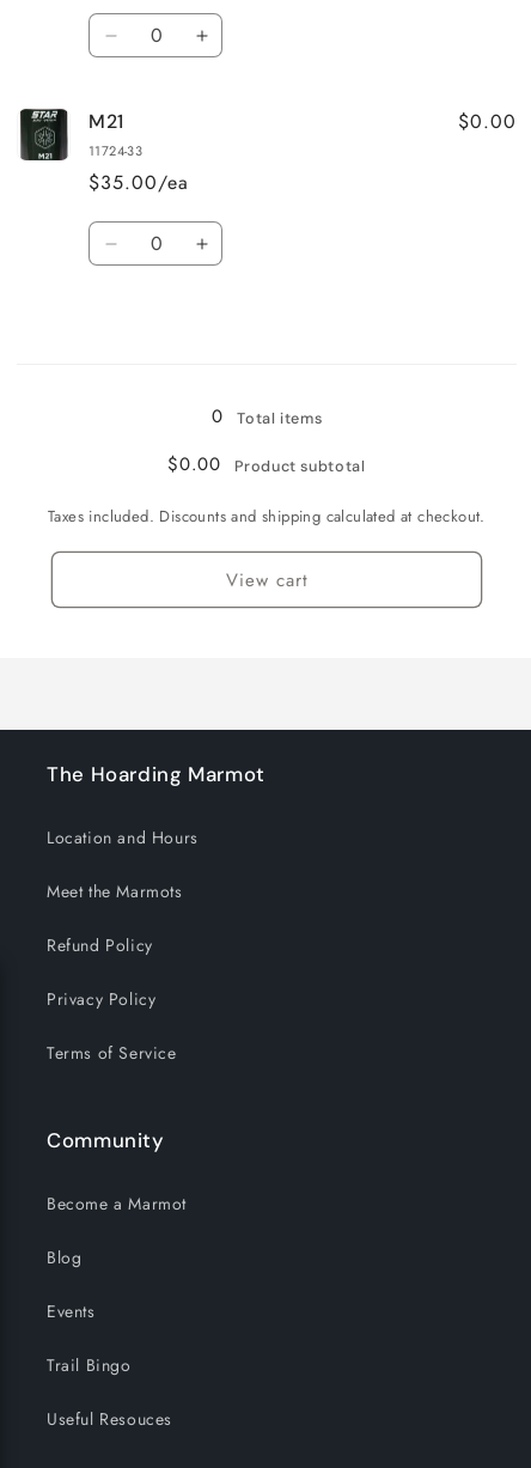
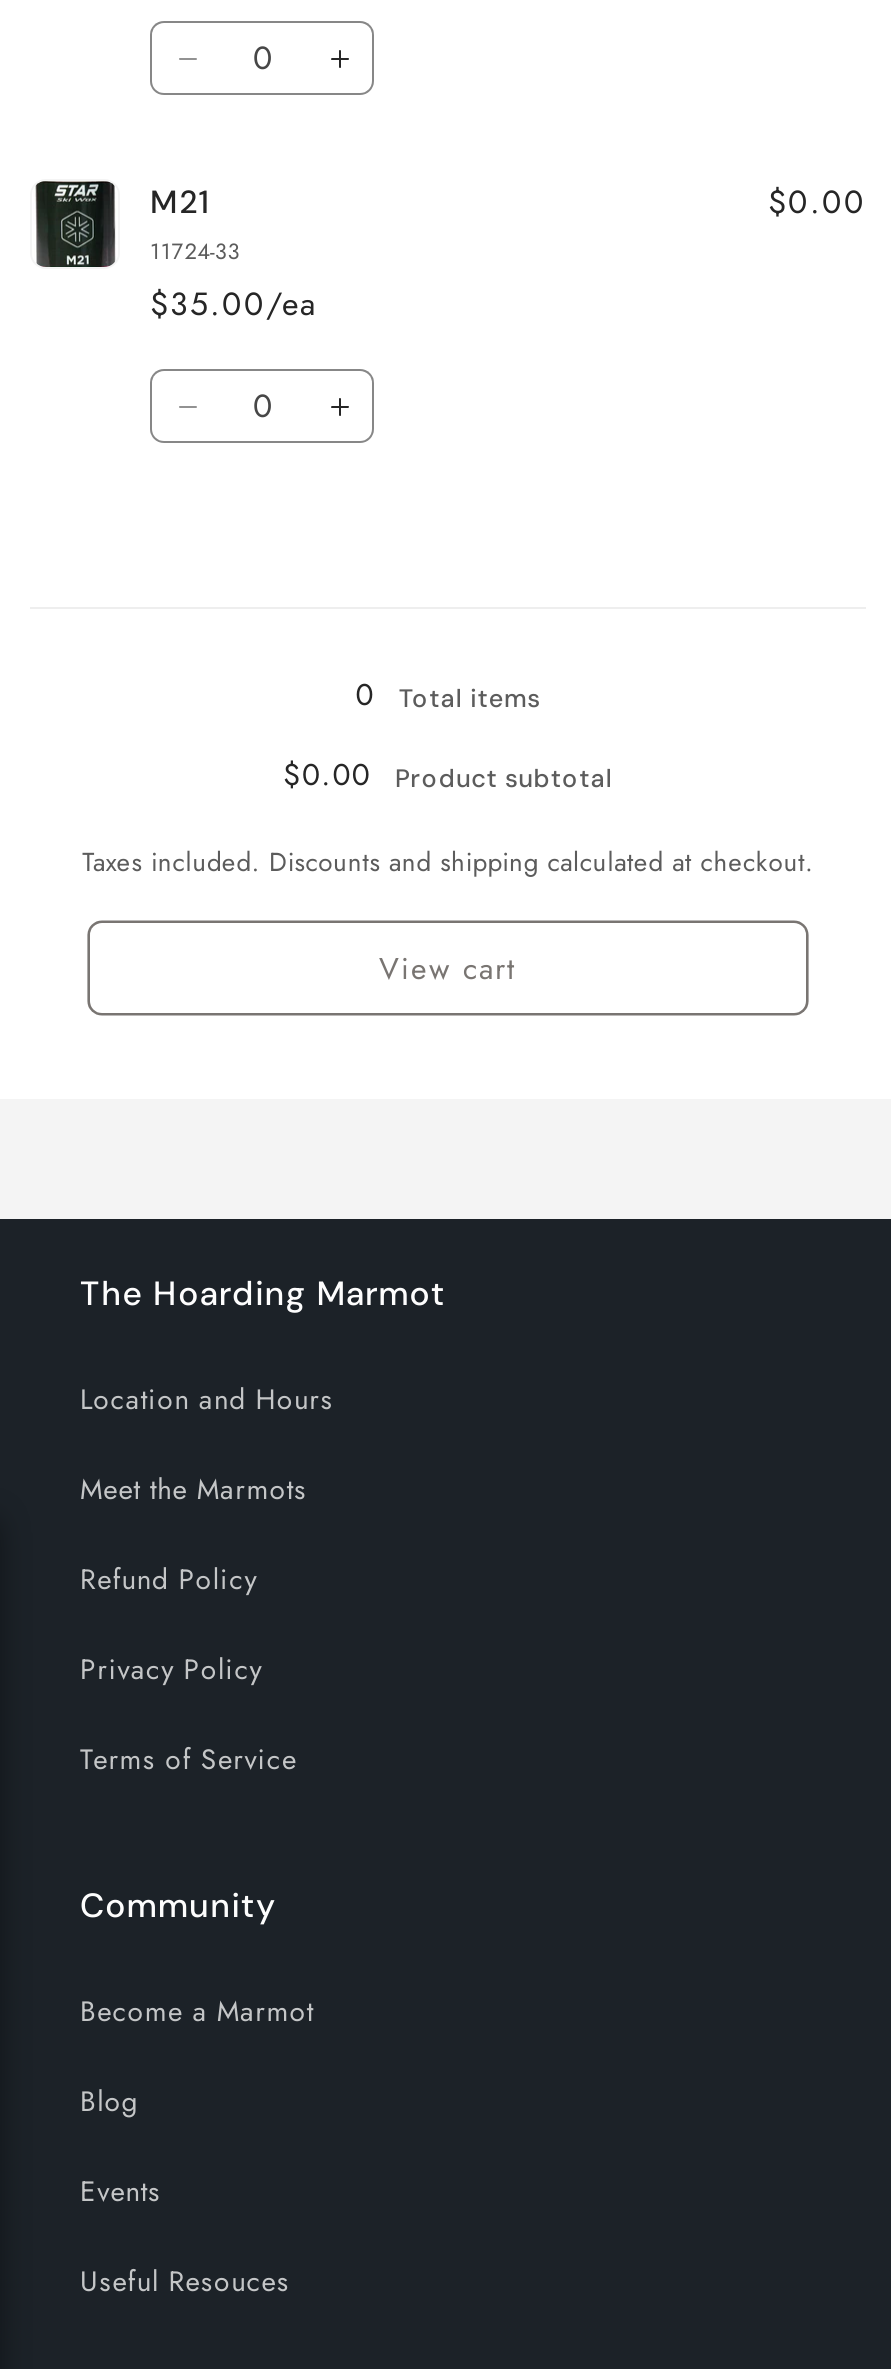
- Trail Bingo
